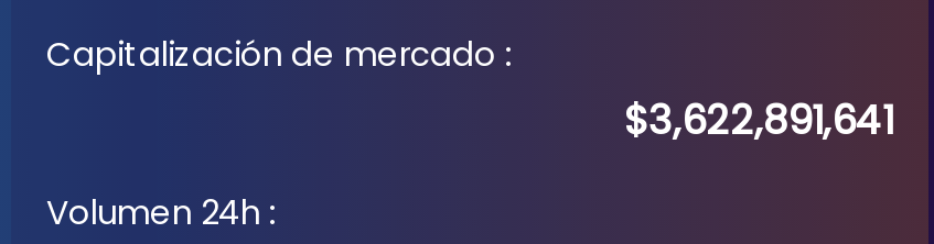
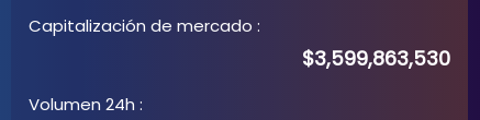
- $3,622,891,641
+ $3,599,863,530
